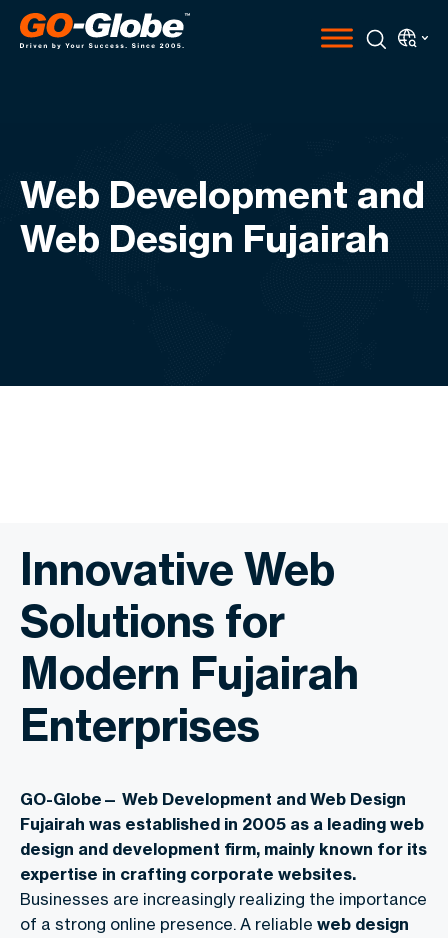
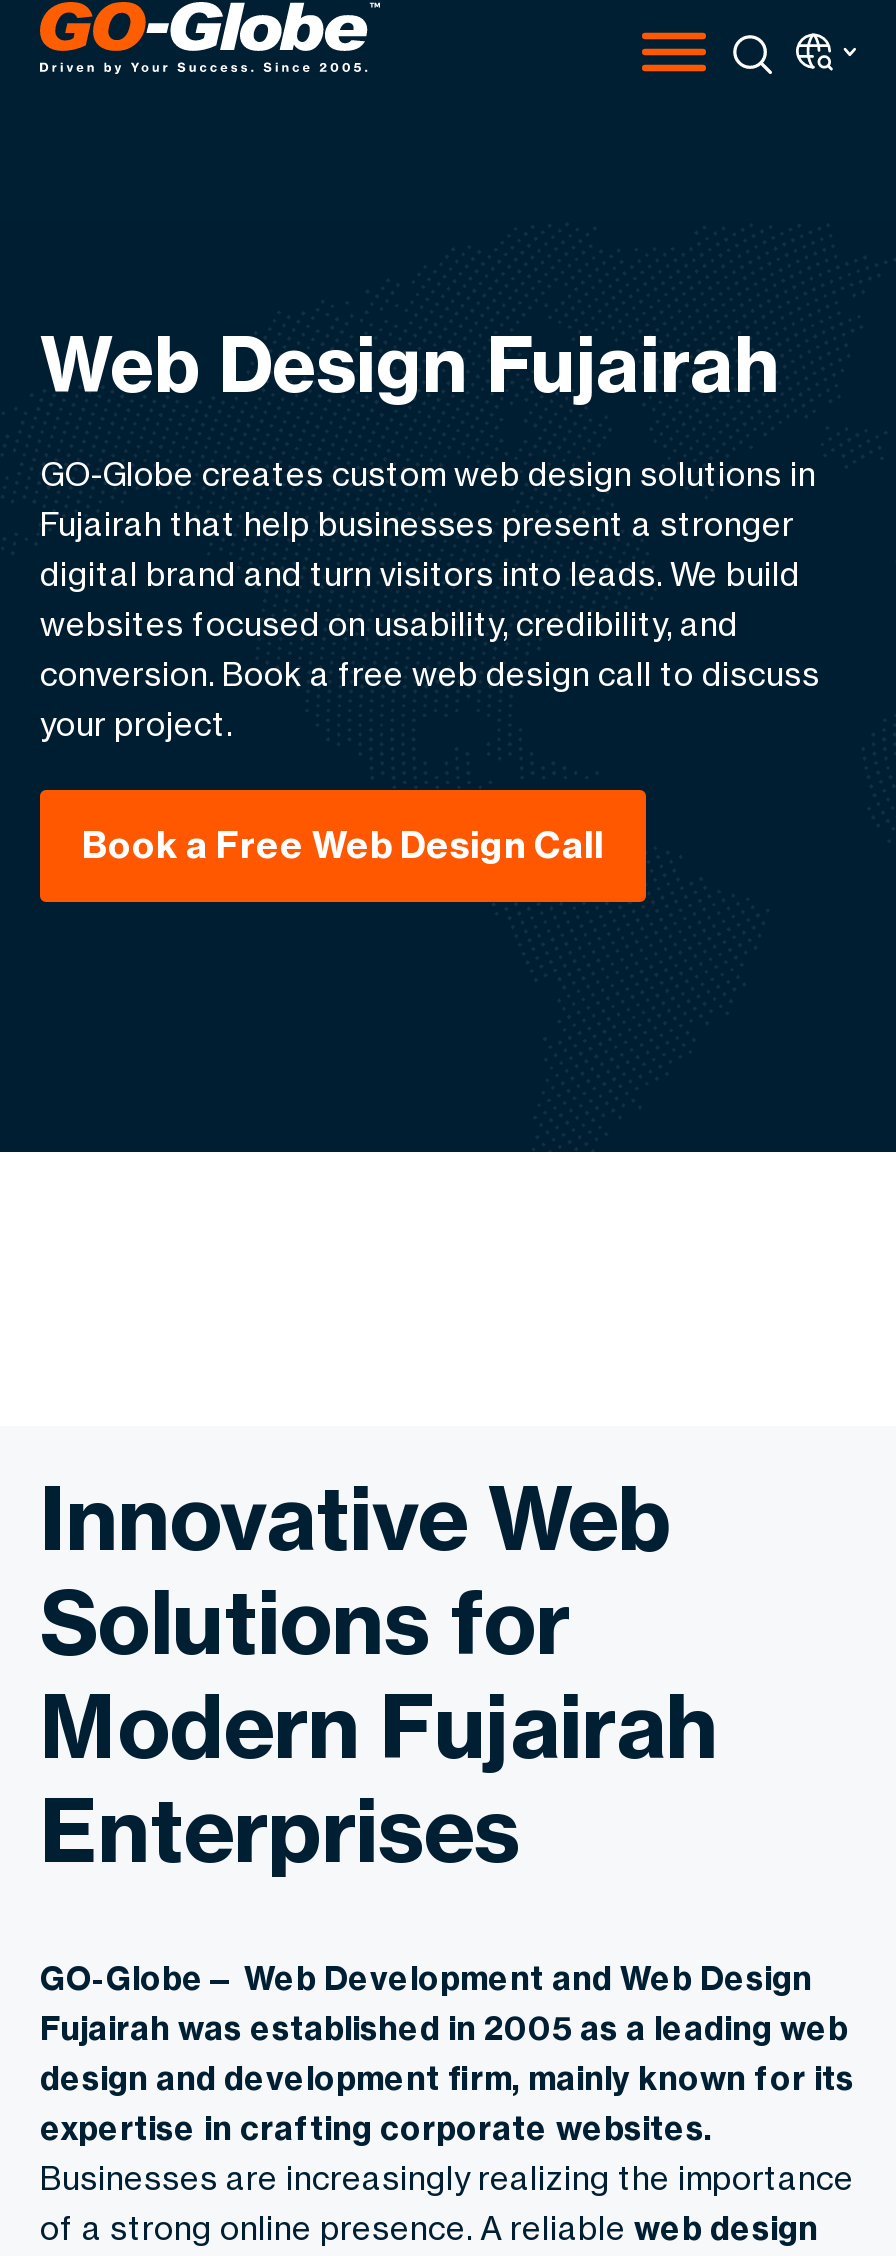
- Web Development and

moved up: Web Design Fujairah

+ GO-Globe creates custom web design solutions in
+ Fujairah that help businesses present a stronger
+ digital brand and turn visitors into leads. We build
+ websites focused on usability, credibility, and
+ conversion. Book a free web design call to discuss
+ your project.
+ Book a Free Web Design Call
